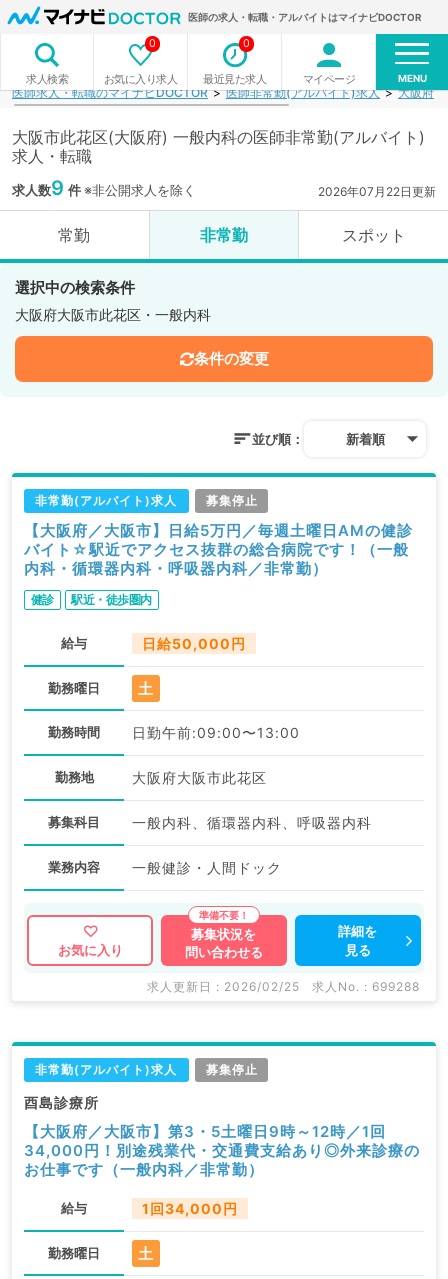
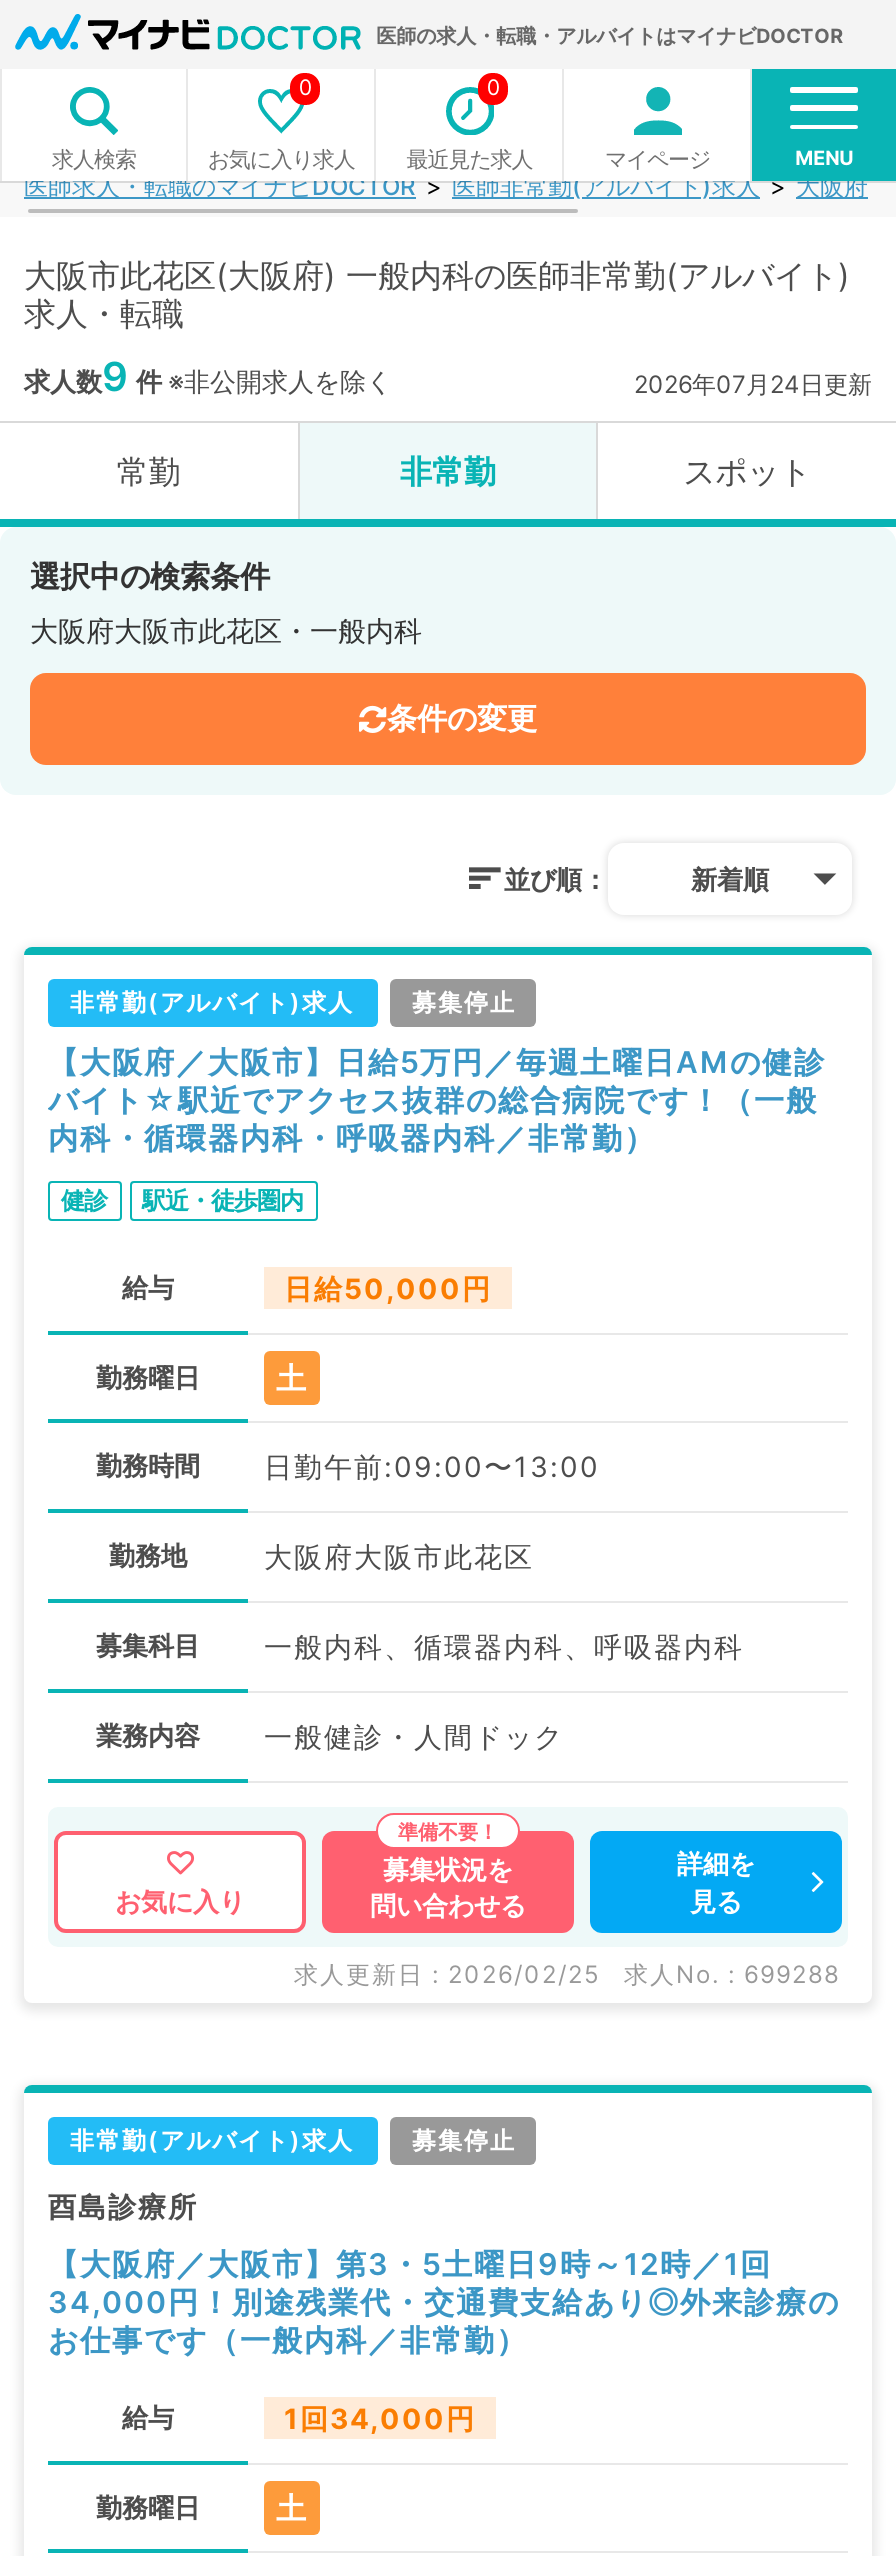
- 2026年07月22日更新
+ 2026年07月24日更新
